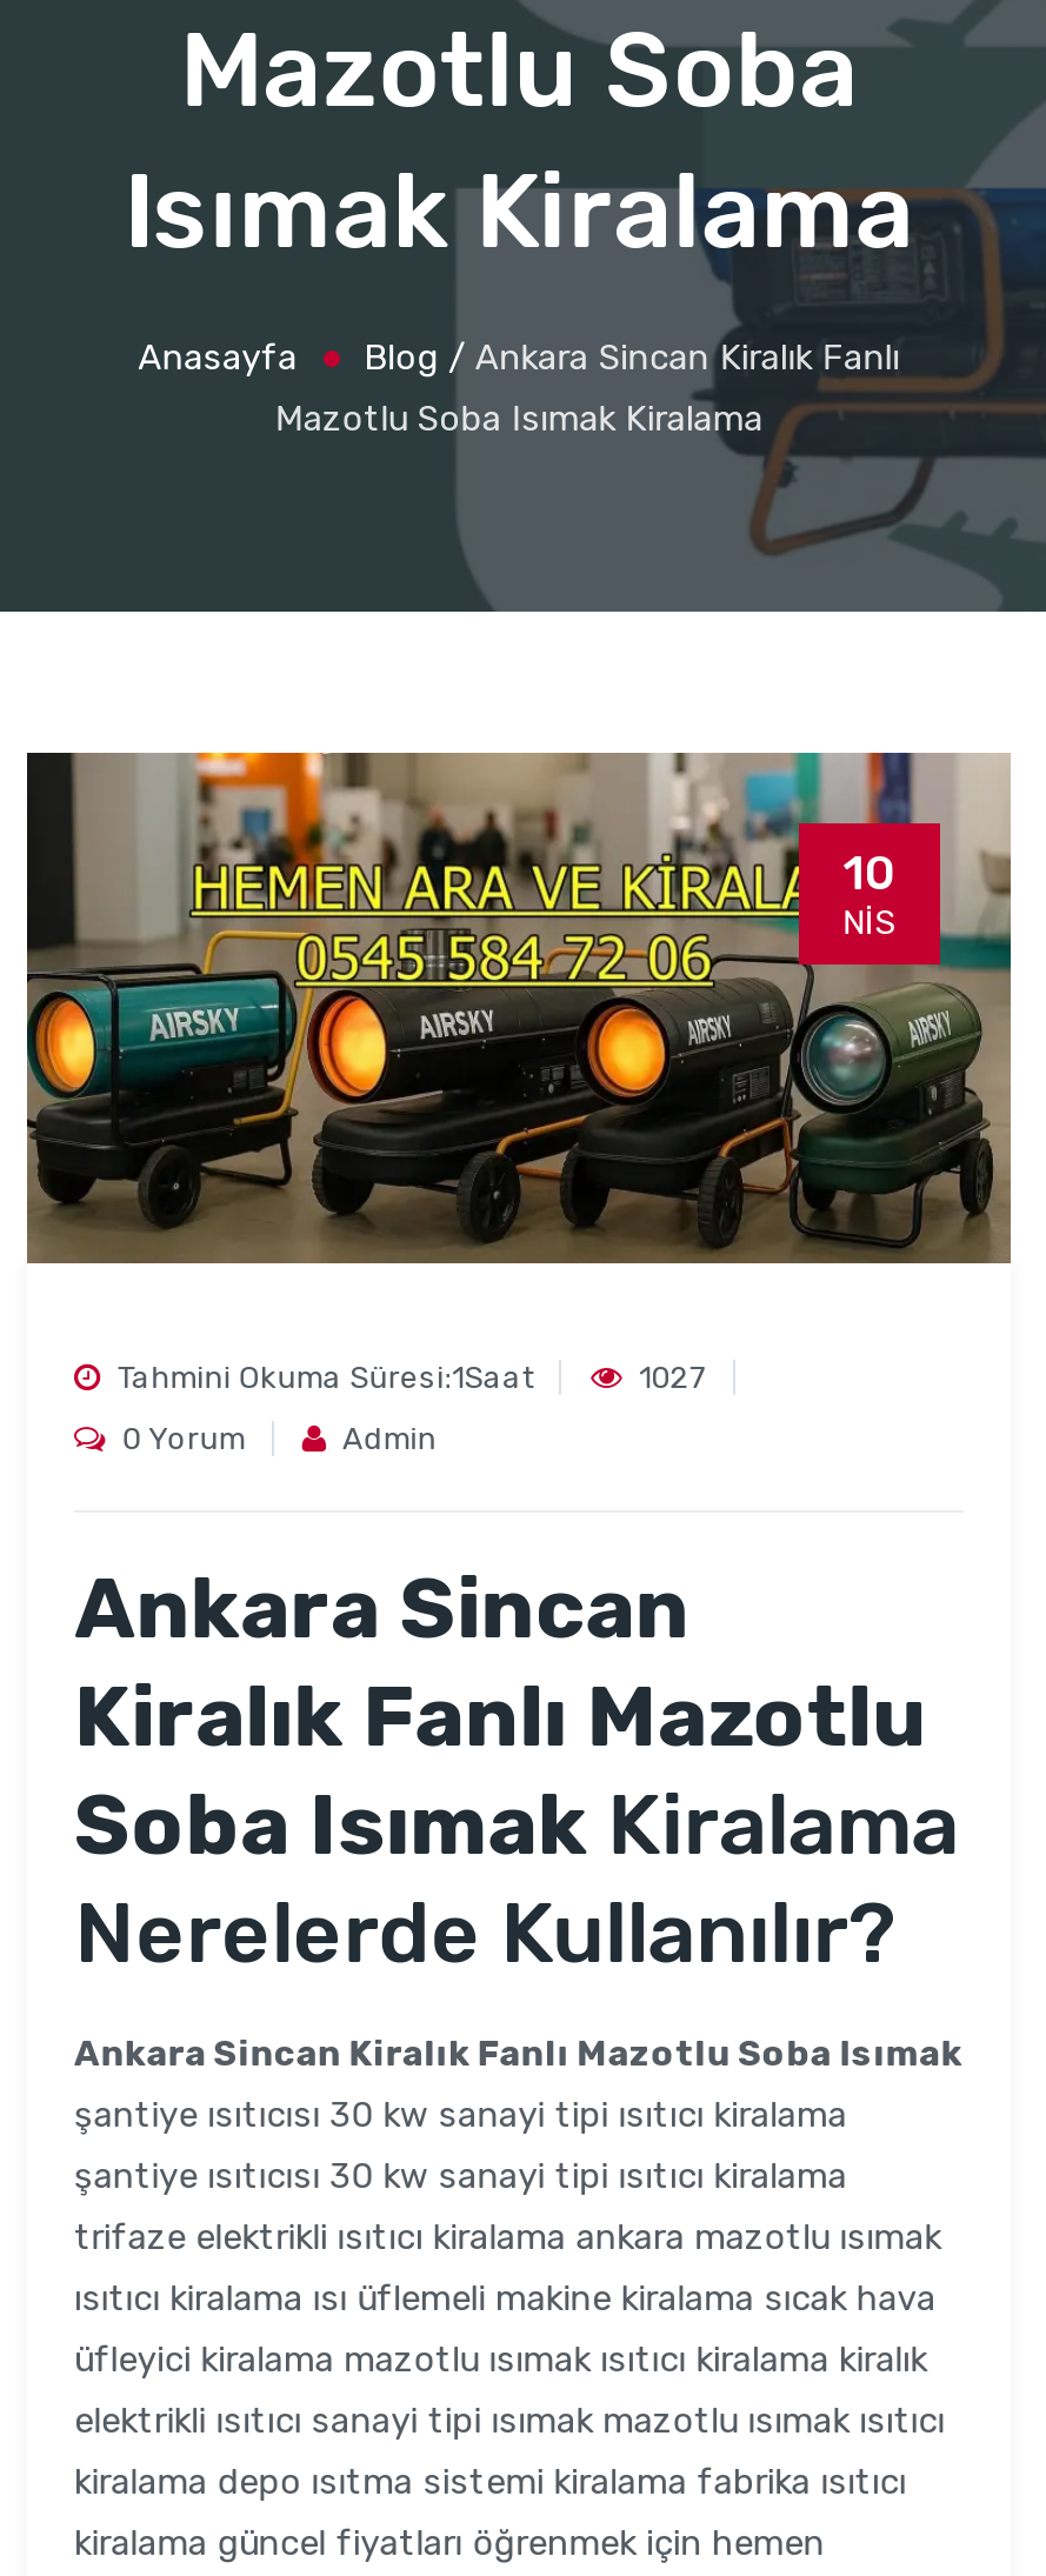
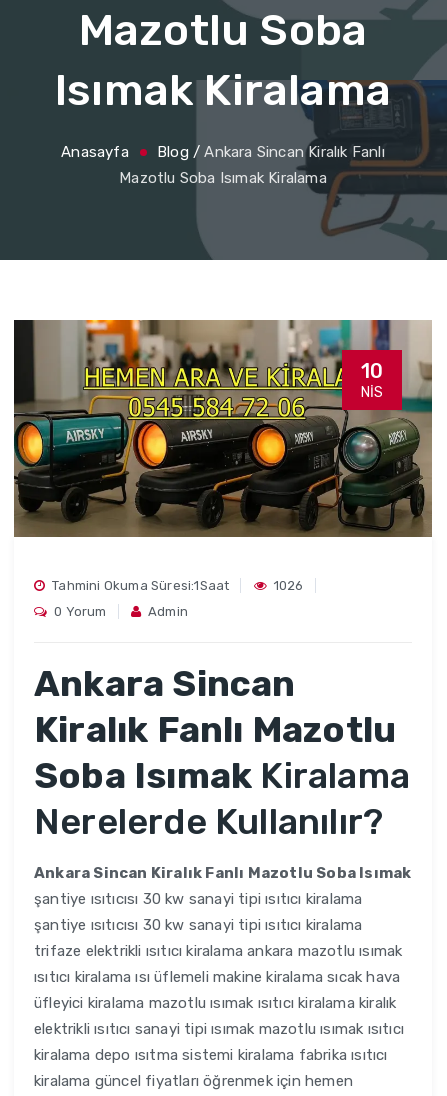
- 1027
+ 1026
